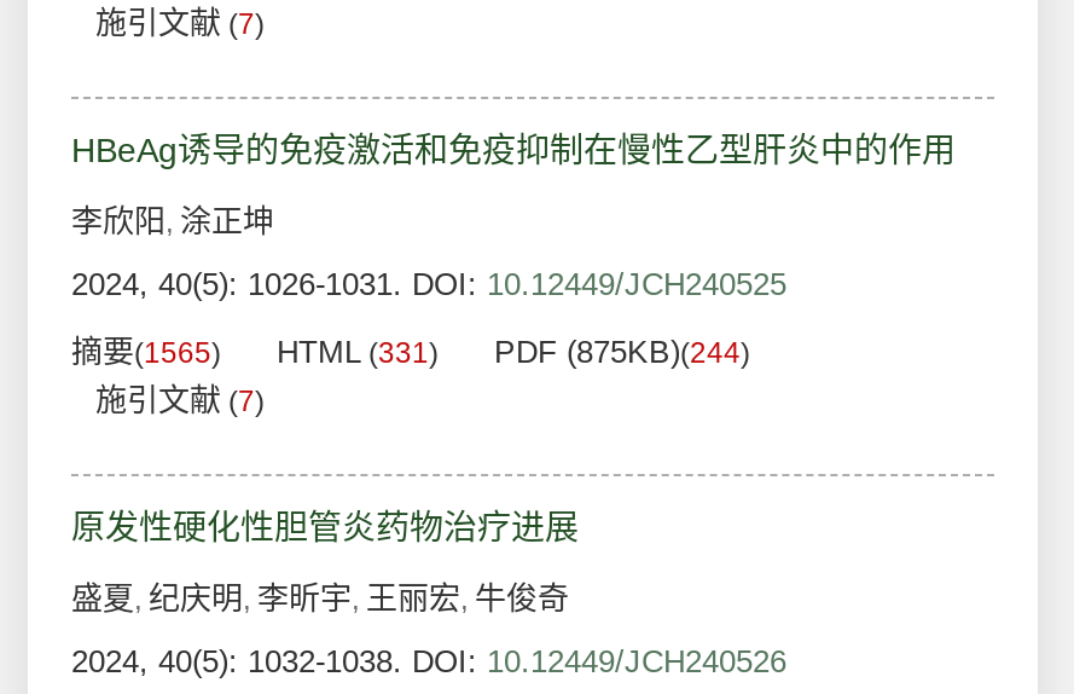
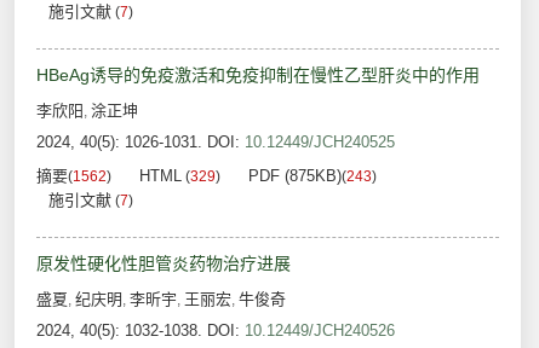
- 摘要(1565)
+ 摘要(1562)

- HTML (331)
+ HTML (329)

- PDF (875KB)(244)
+ PDF (875KB)(243)
